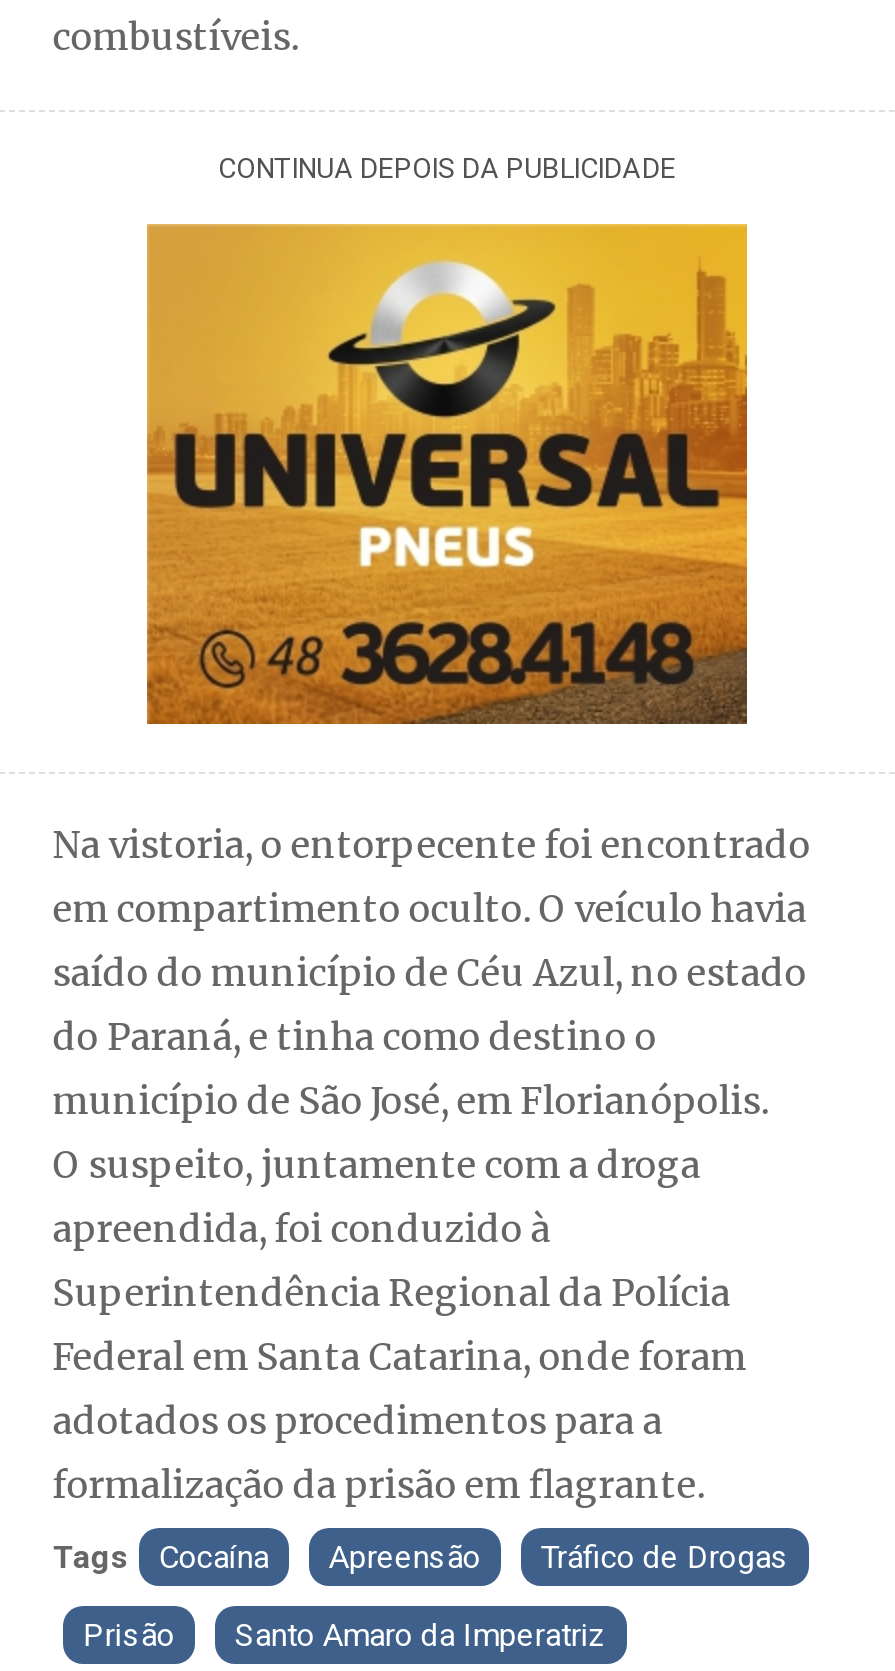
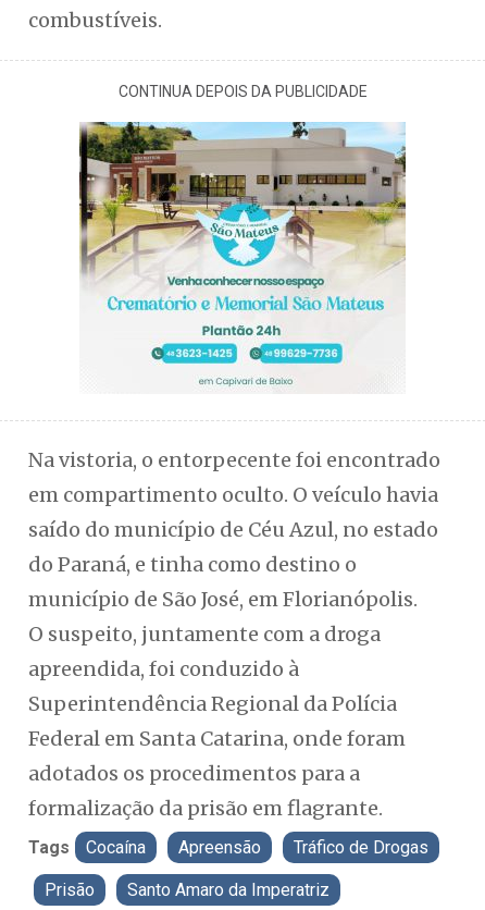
- [image]
+ [image]
